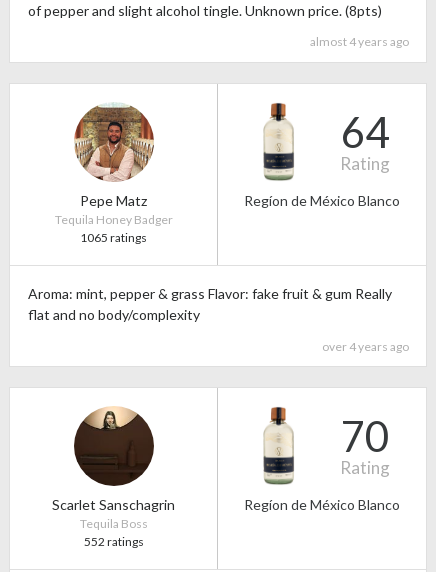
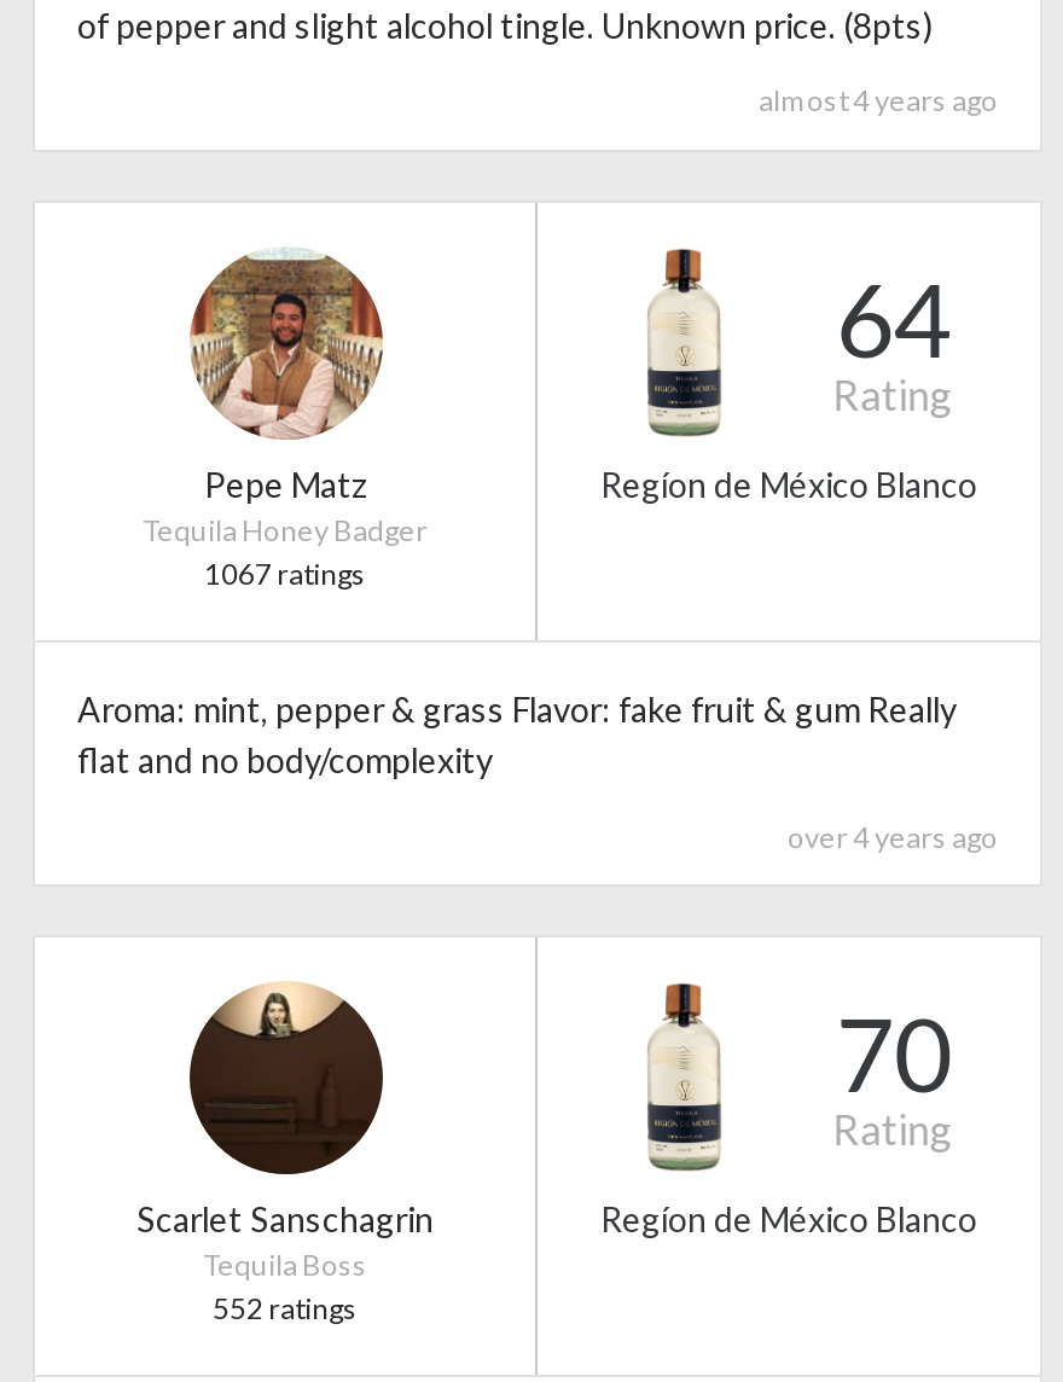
- 1065 ratings
+ 1067 ratings
